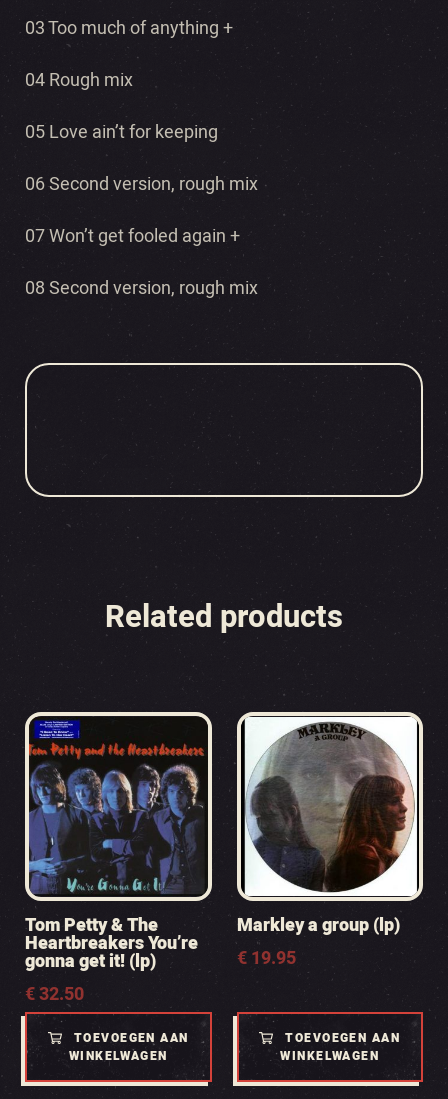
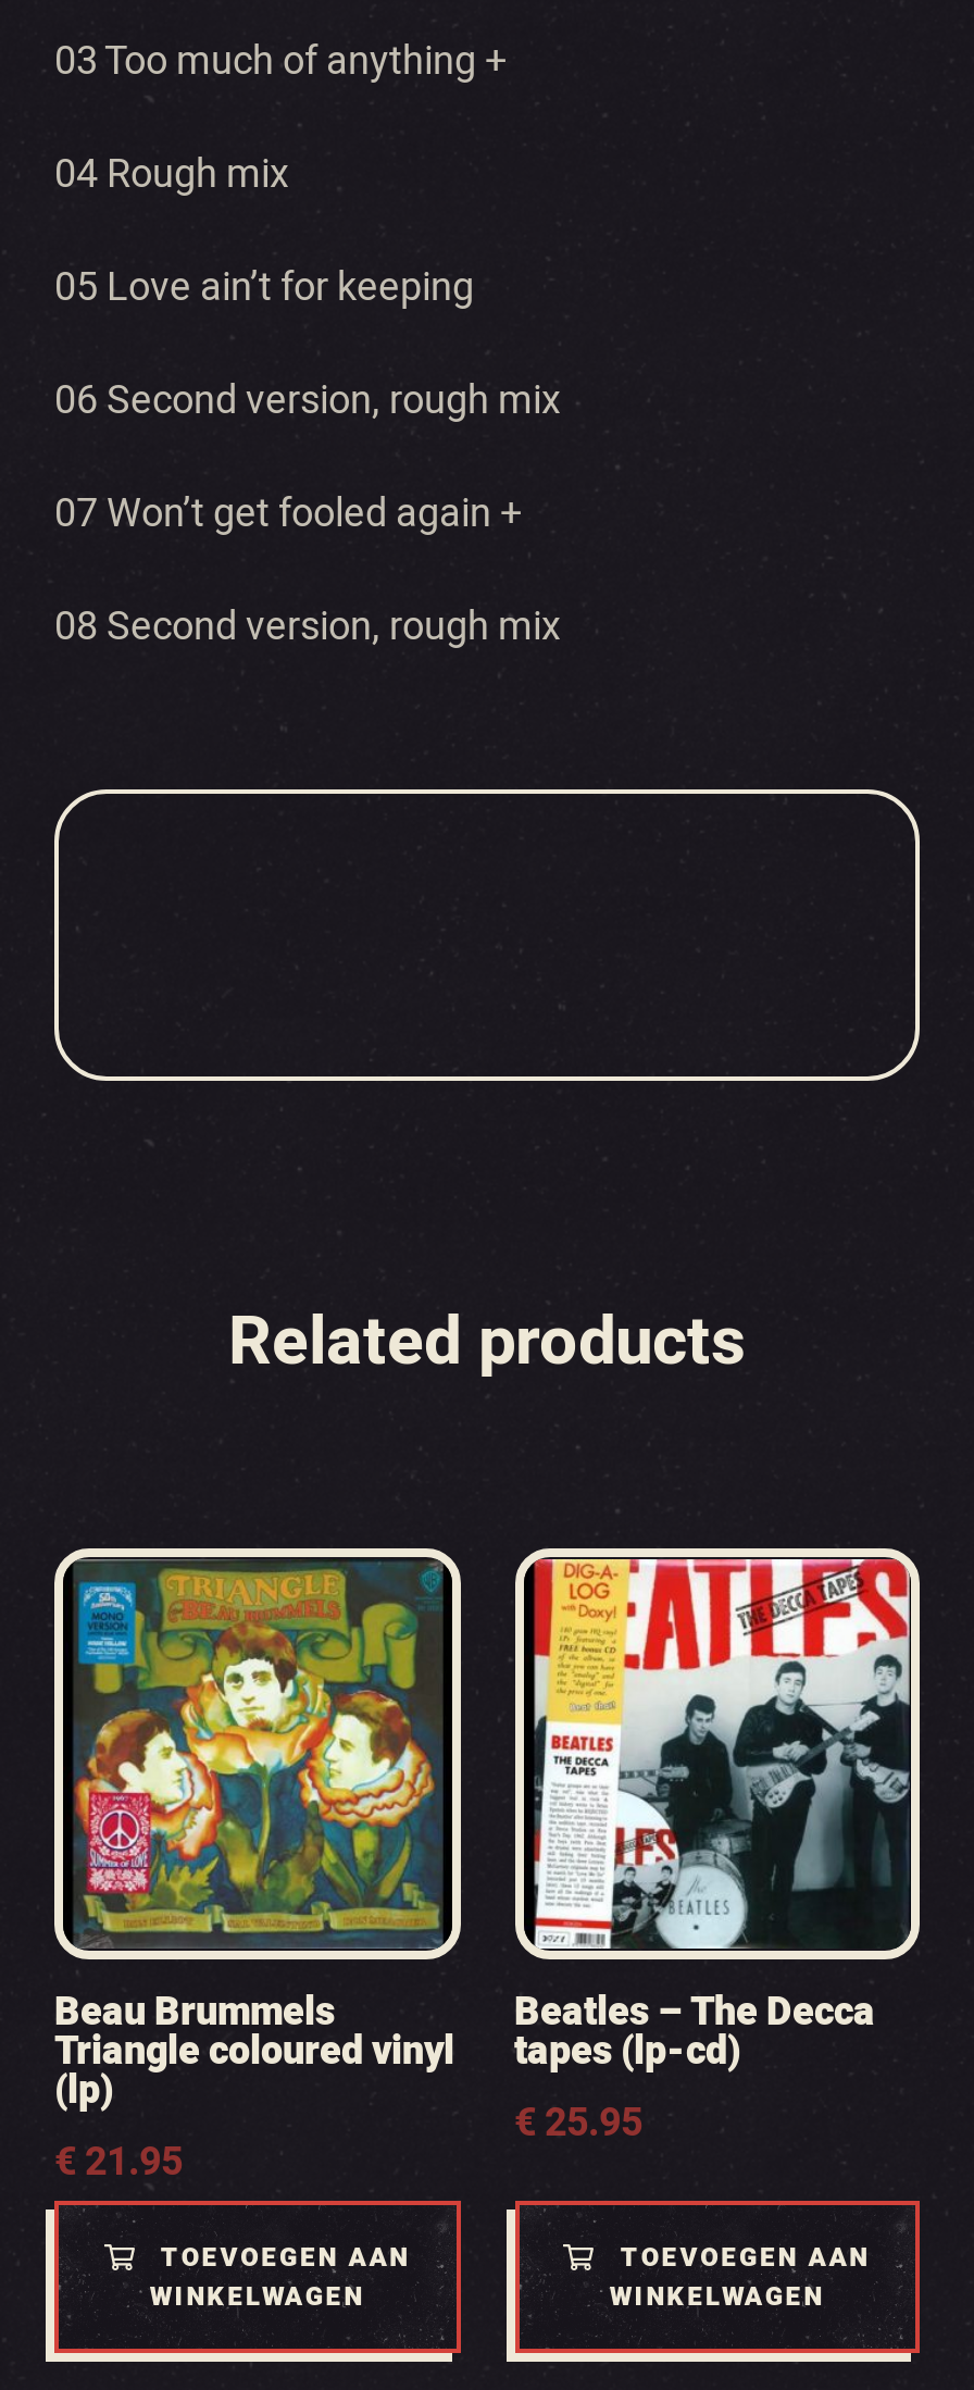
- [image]
- Tom Petty & The
- Heartbreakers You’re
- gonna get it! (lp)
- €32.50
+ [image]
+ Beau Brummels
+ Triangle coloured vinyl
+ (lp)
+ €21.95

- [image]
- Markley a group (lp)
- €19.95
+ [image]
+ Beatles – The Decca
+ tapes (lp-cd)
+ €25.95
